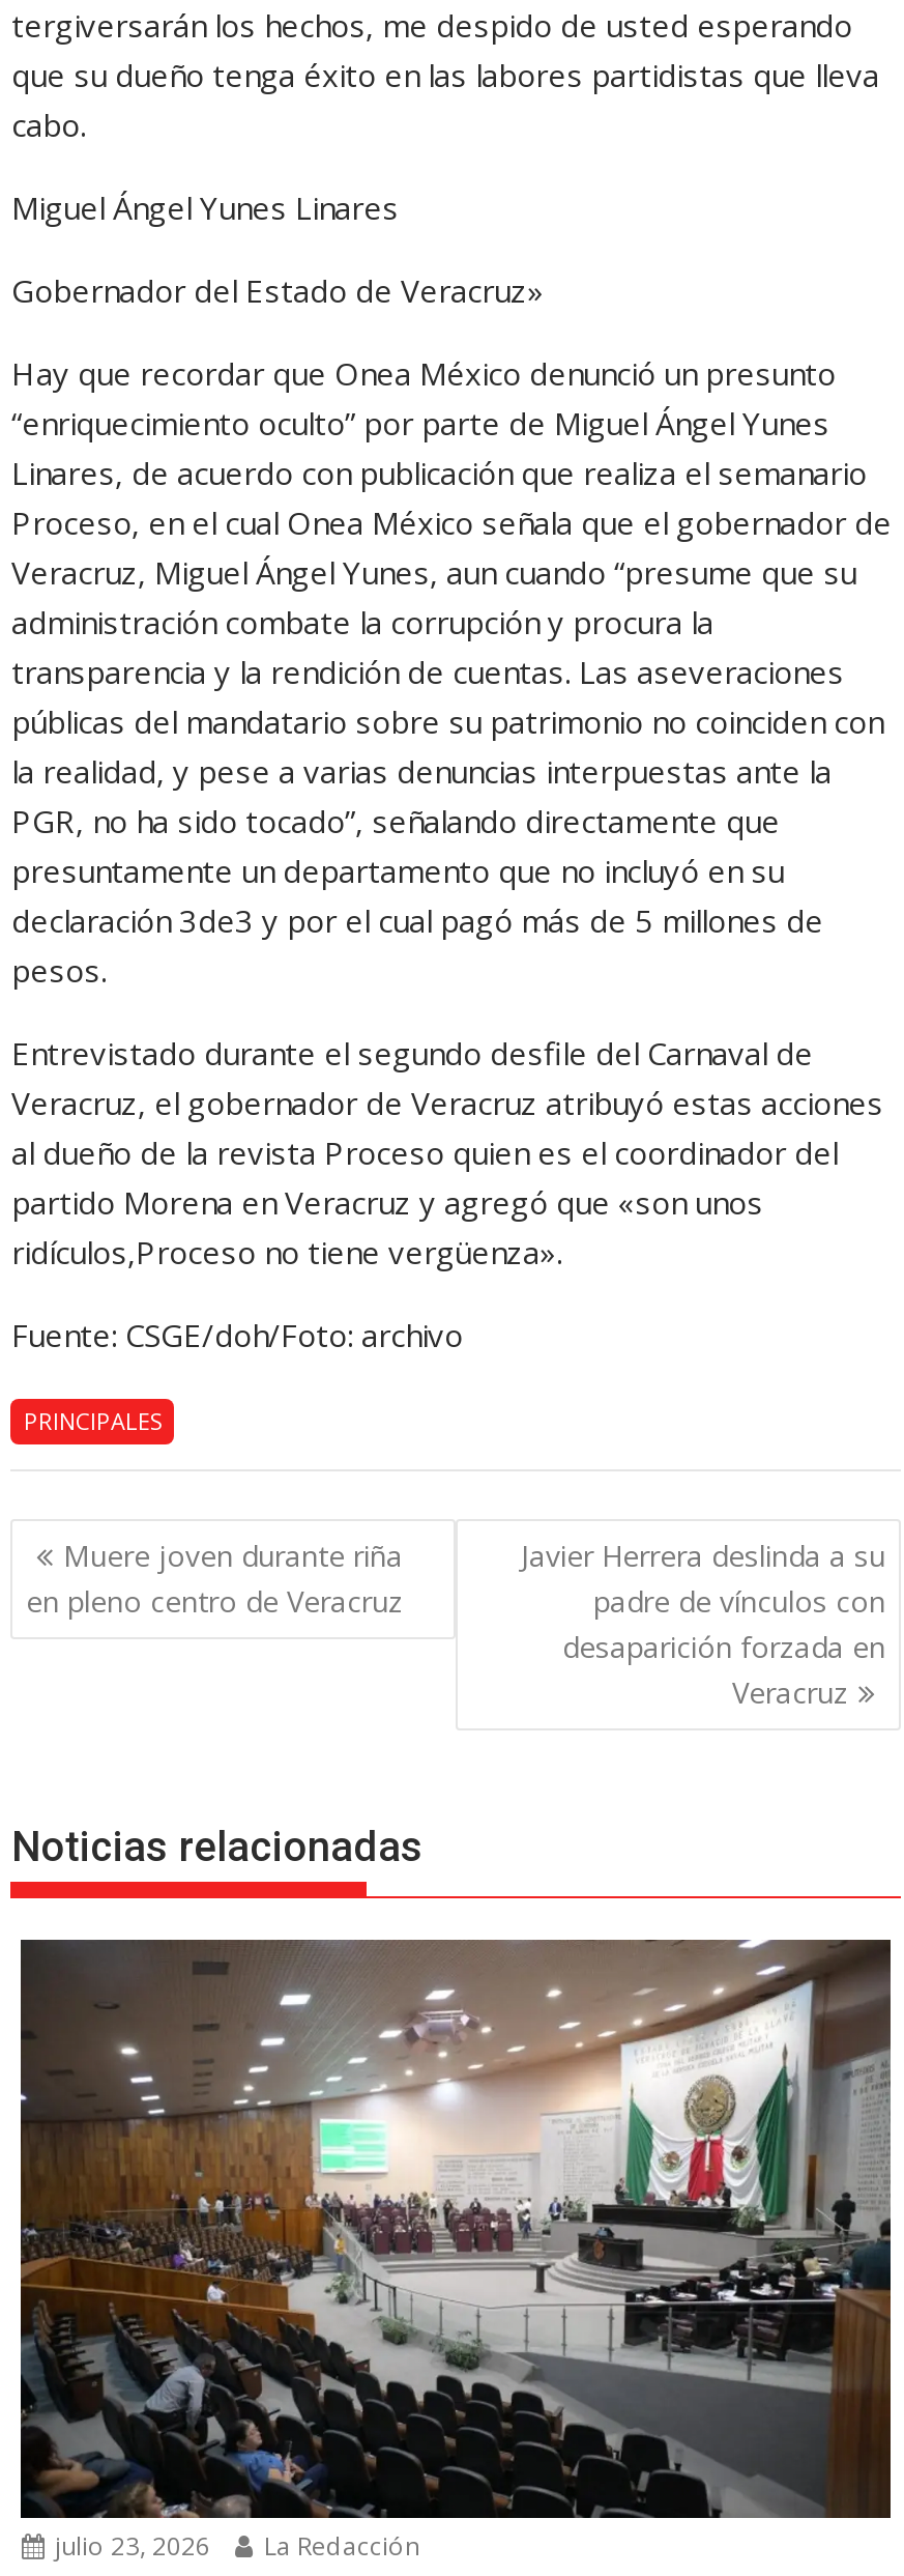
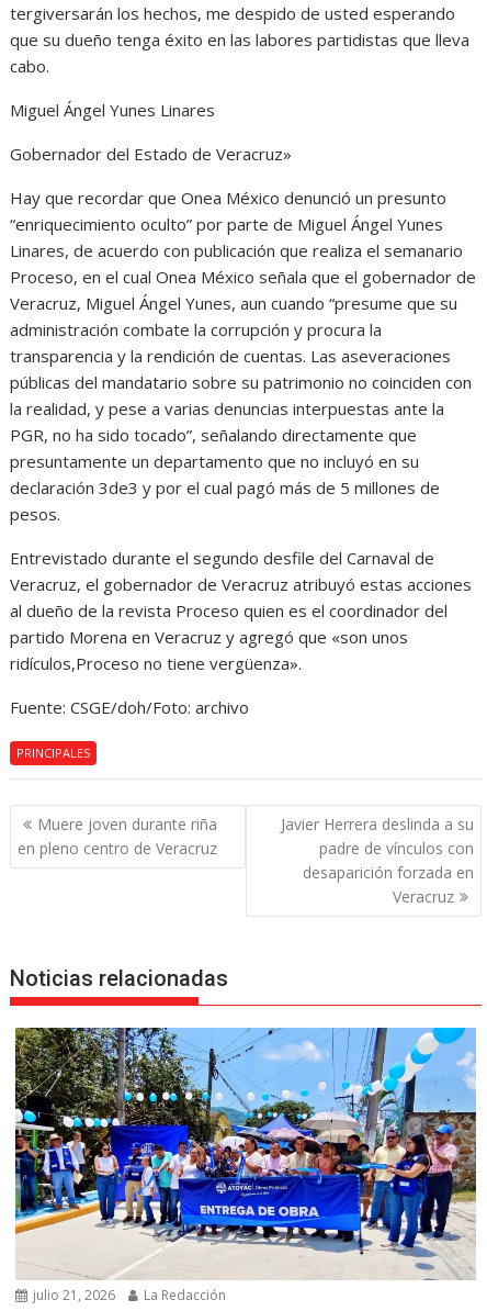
- [image]
- julio 23, 2026 La Redacción
+ [image]
+ julio 21, 2026 La Redacción
